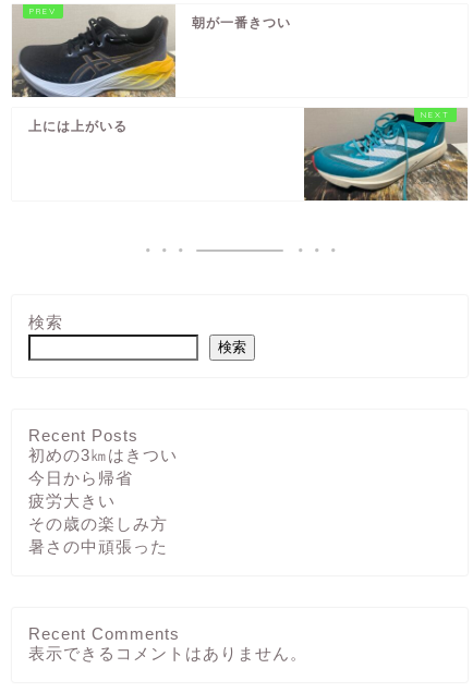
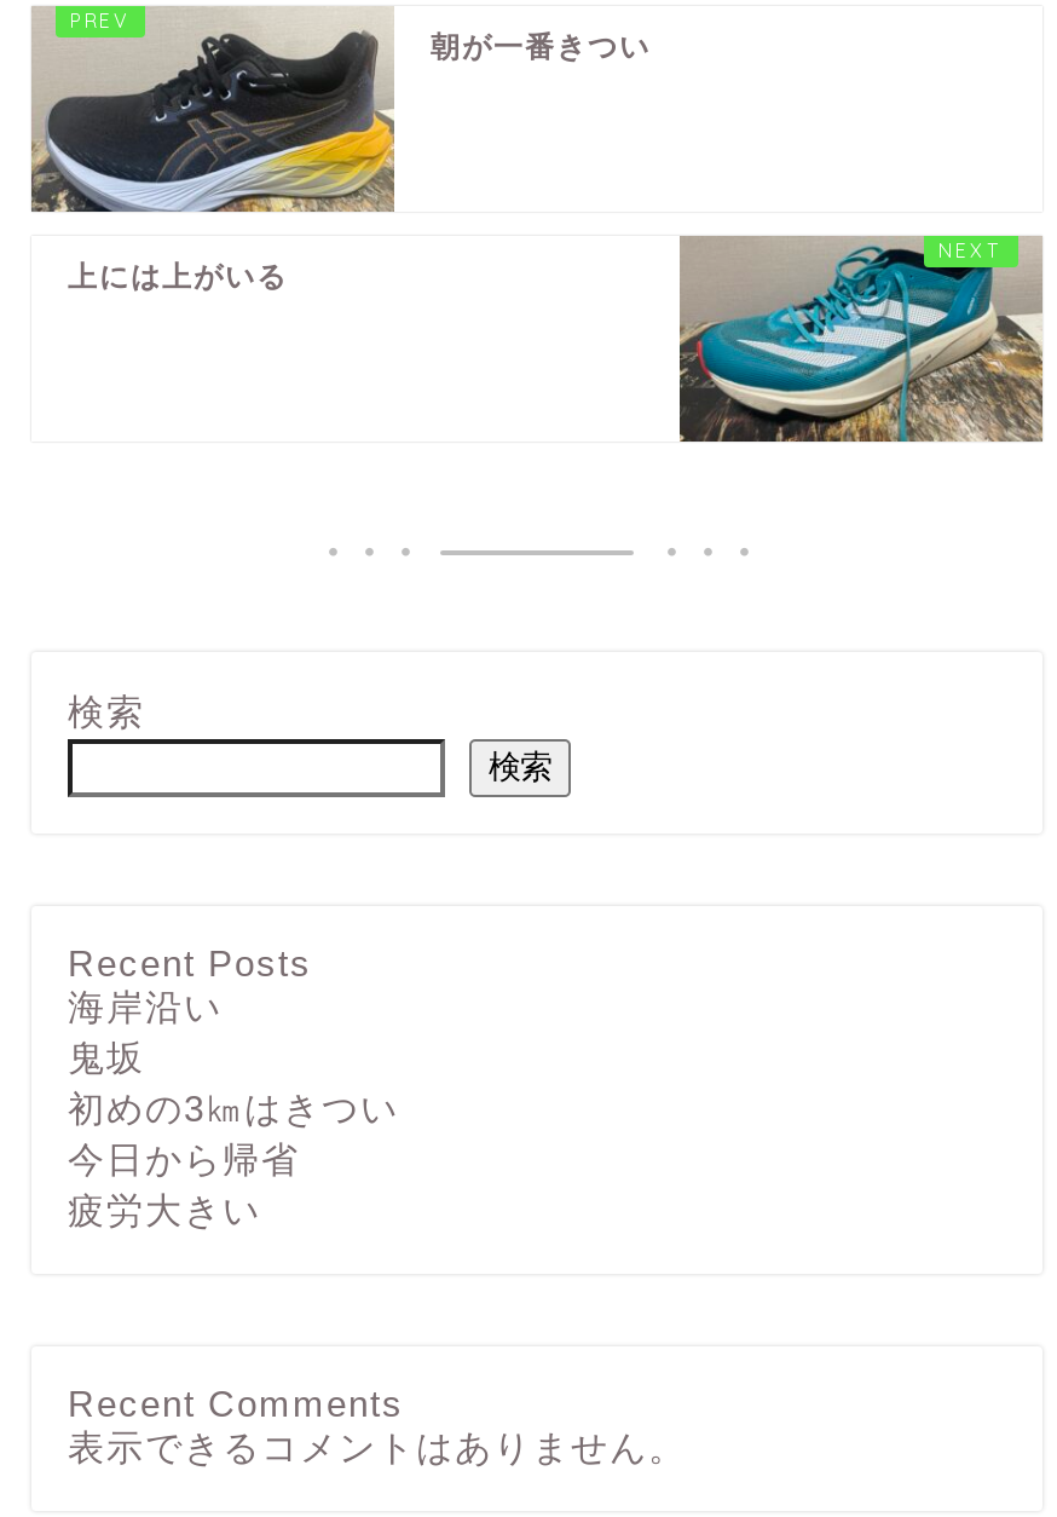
+ 海岸沿い
+ 鬼坂

moved down: 初めの3㎞はきつい | 今日から帰省 | 疲労大きい

- その歳の楽しみ方
- 暑さの中頑張った
